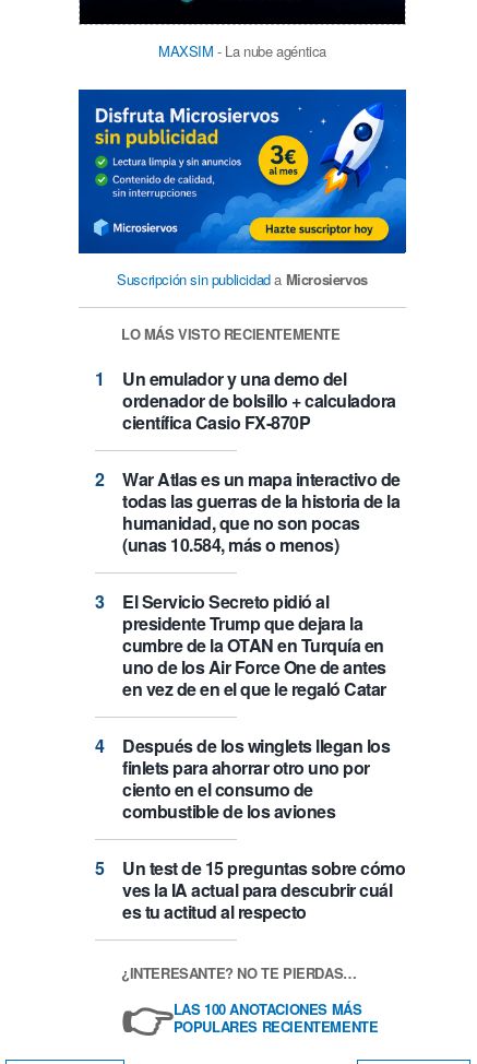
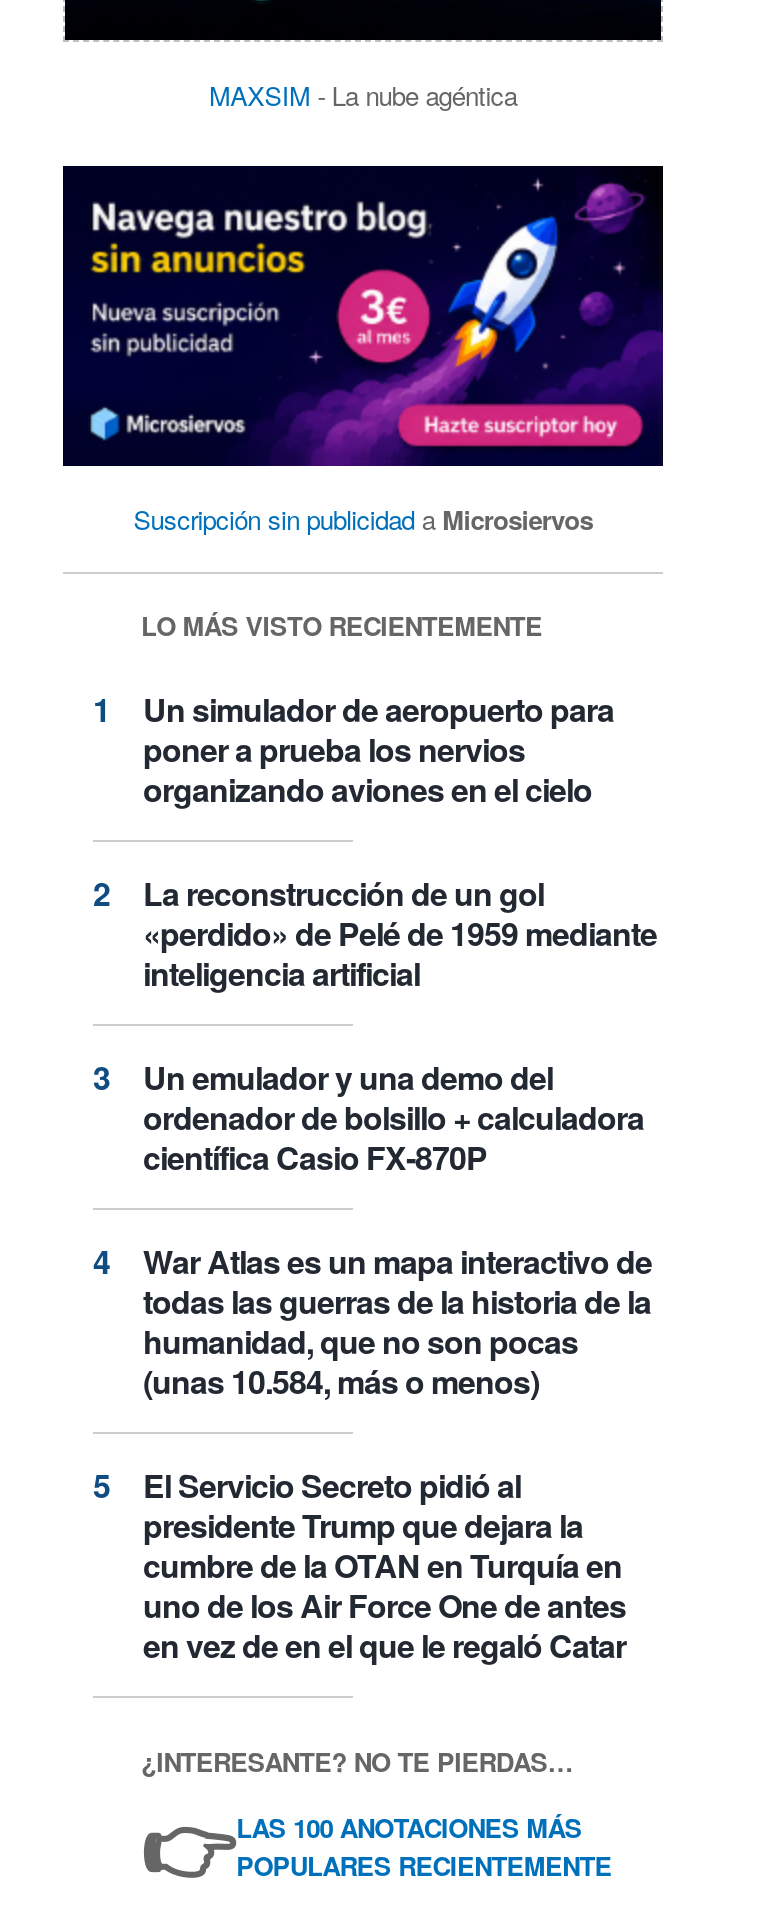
- [image]
+ [image]

+ Un simulador de aeropuerto para
+ poner a prueba los nervios
+ organizando aviones en el cielo
+ La reconstrucción de un gol
+ «perdido» de Pelé de 1959 mediante
+ inteligencia artificial

moved down: Un emulador y una demo del | ordenador de bolsillo + calculadora | científica Casio FX-870P | ... | uno de los Air Force One de antes | en vez de en el que le regaló Catar

- Después de los winglets llegan los
- finlets para ahorrar otro uno por
- ciento en el consumo de
- combustible de los aviones
- Un test de 15 preguntas sobre cómo
- ves la IA actual para descubrir cuál
- es tu actitud al respecto
